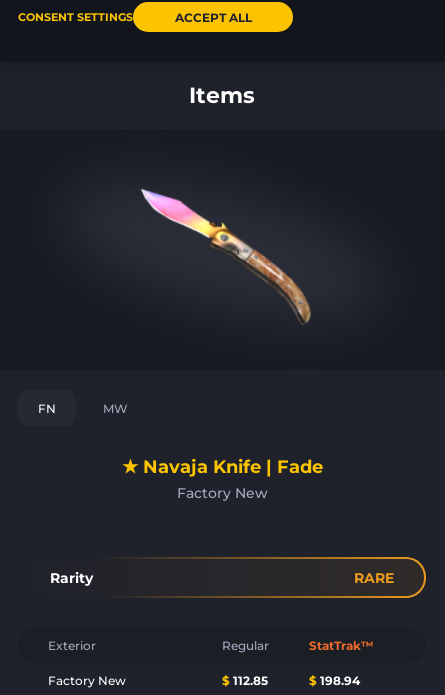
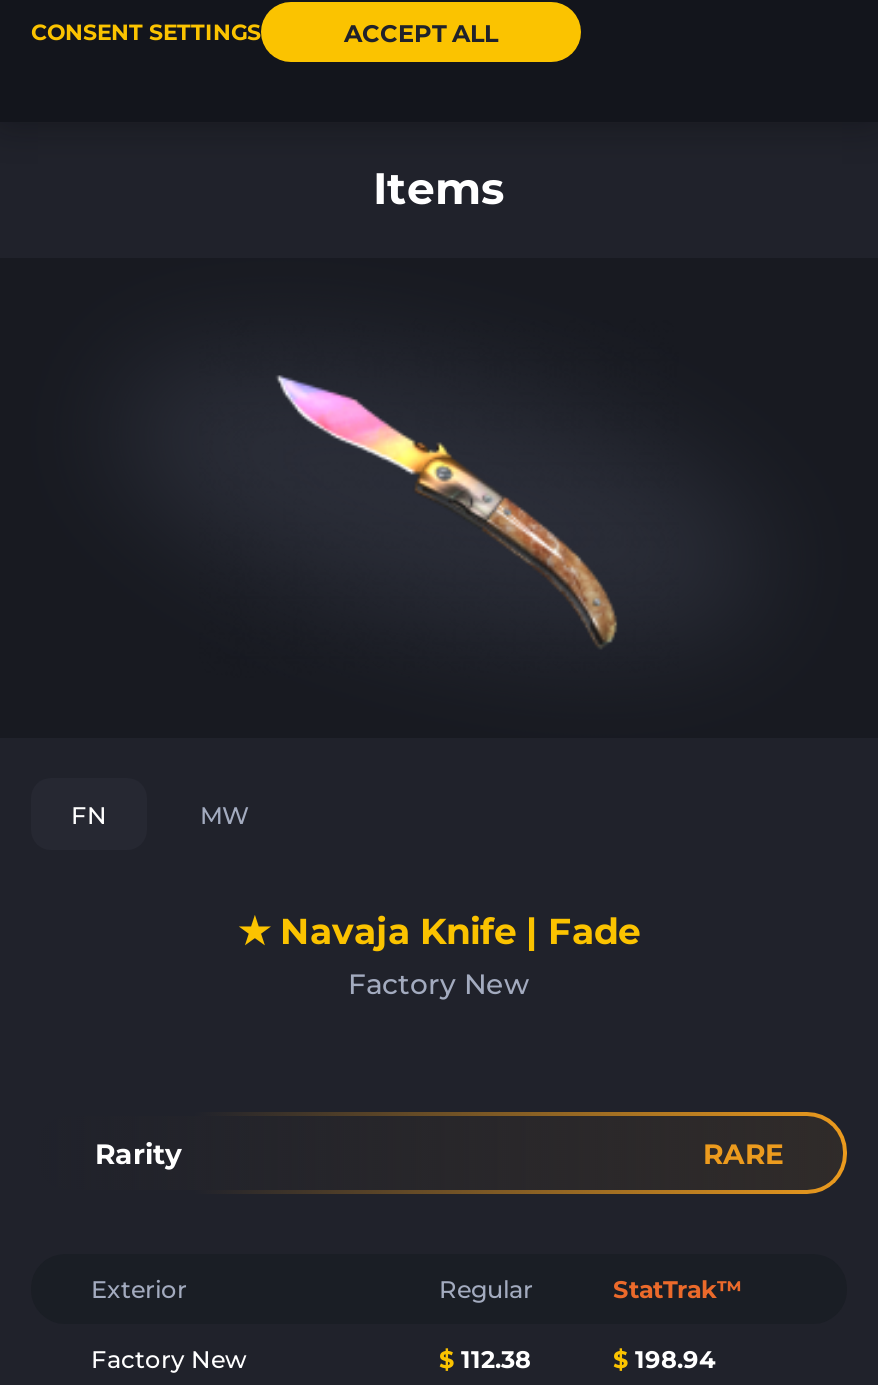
- $112.85
+ $112.38
